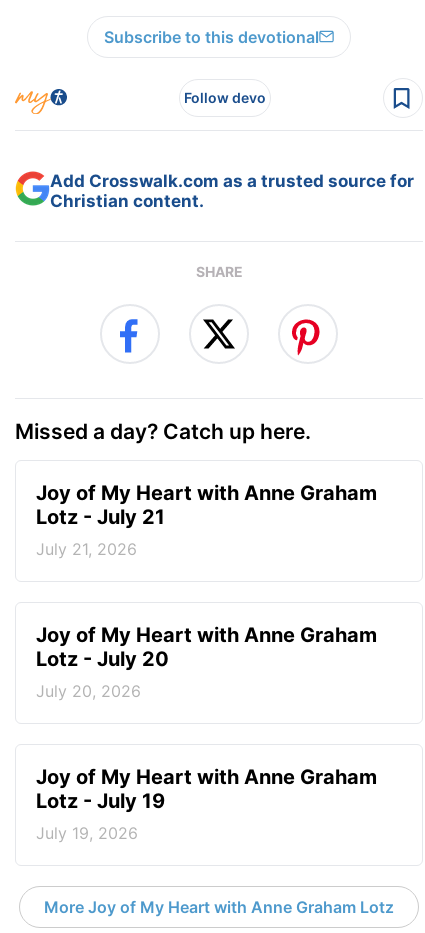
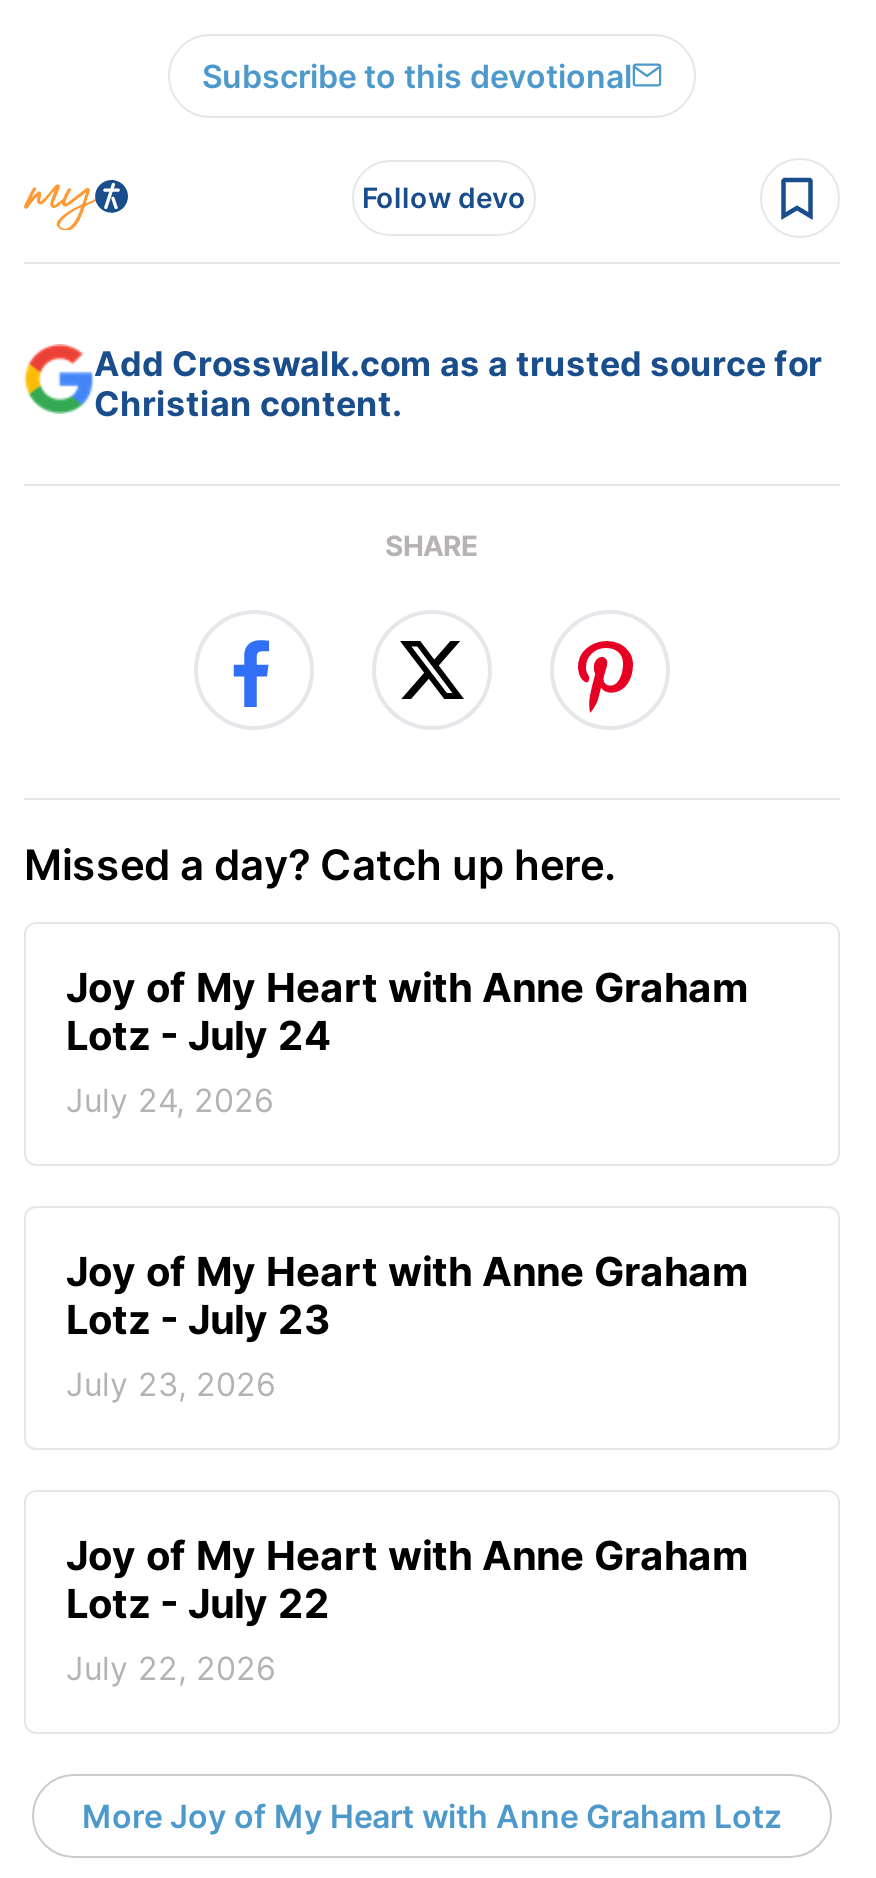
- Lotz - July 21
+ Lotz - July 24

- July 21, 2026
+ July 24, 2026

- Lotz - July 20
+ Lotz - July 23

- July 20, 2026
+ July 23, 2026

- Lotz - July 19
+ Lotz - July 22

- July 19, 2026
+ July 22, 2026
